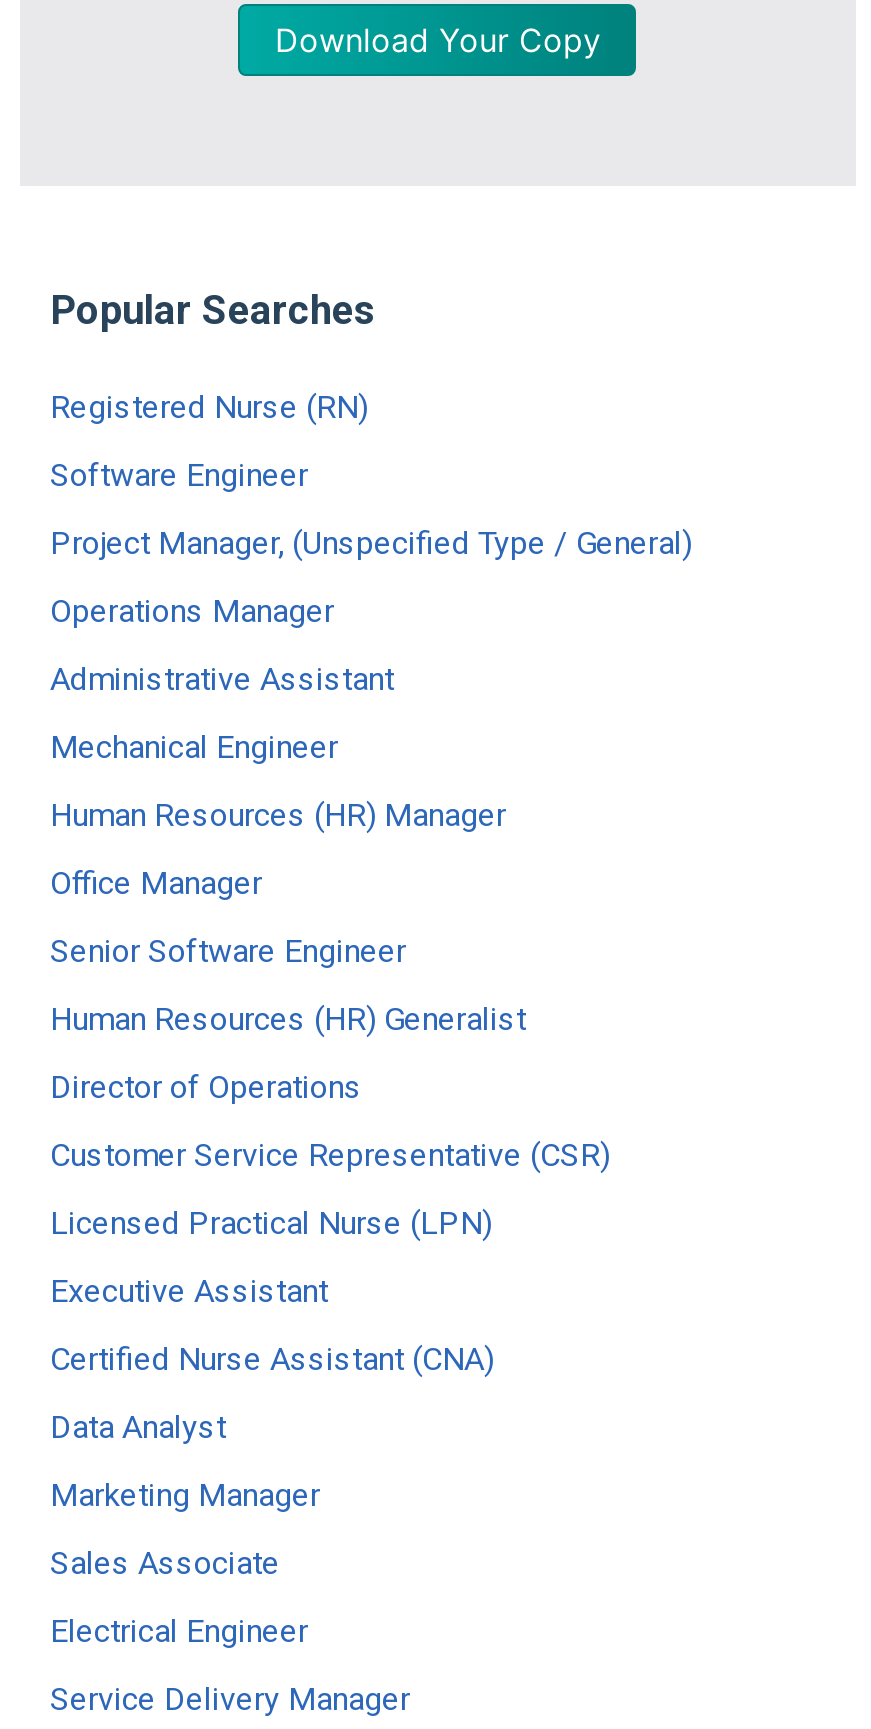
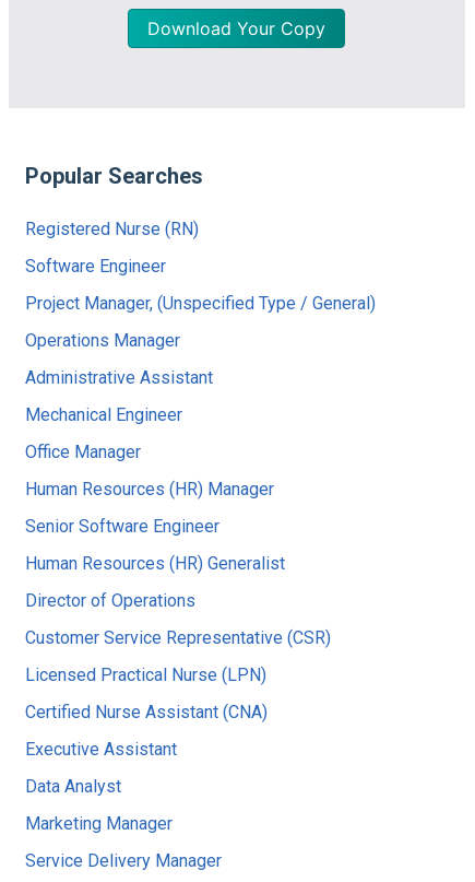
moved down: Human Resources (HR) Manager

moved down: Executive Assistant

- Sales Associate
- Electrical Engineer
